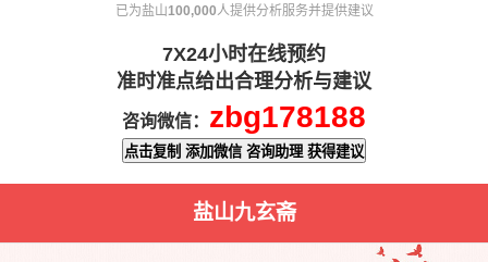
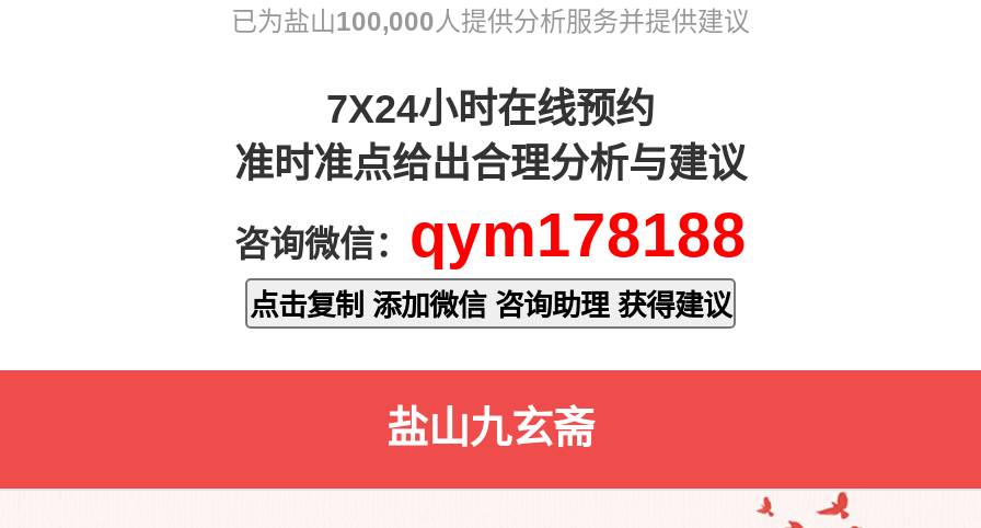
- 咨询微信：zbg178188
+ 咨询微信：qym178188
